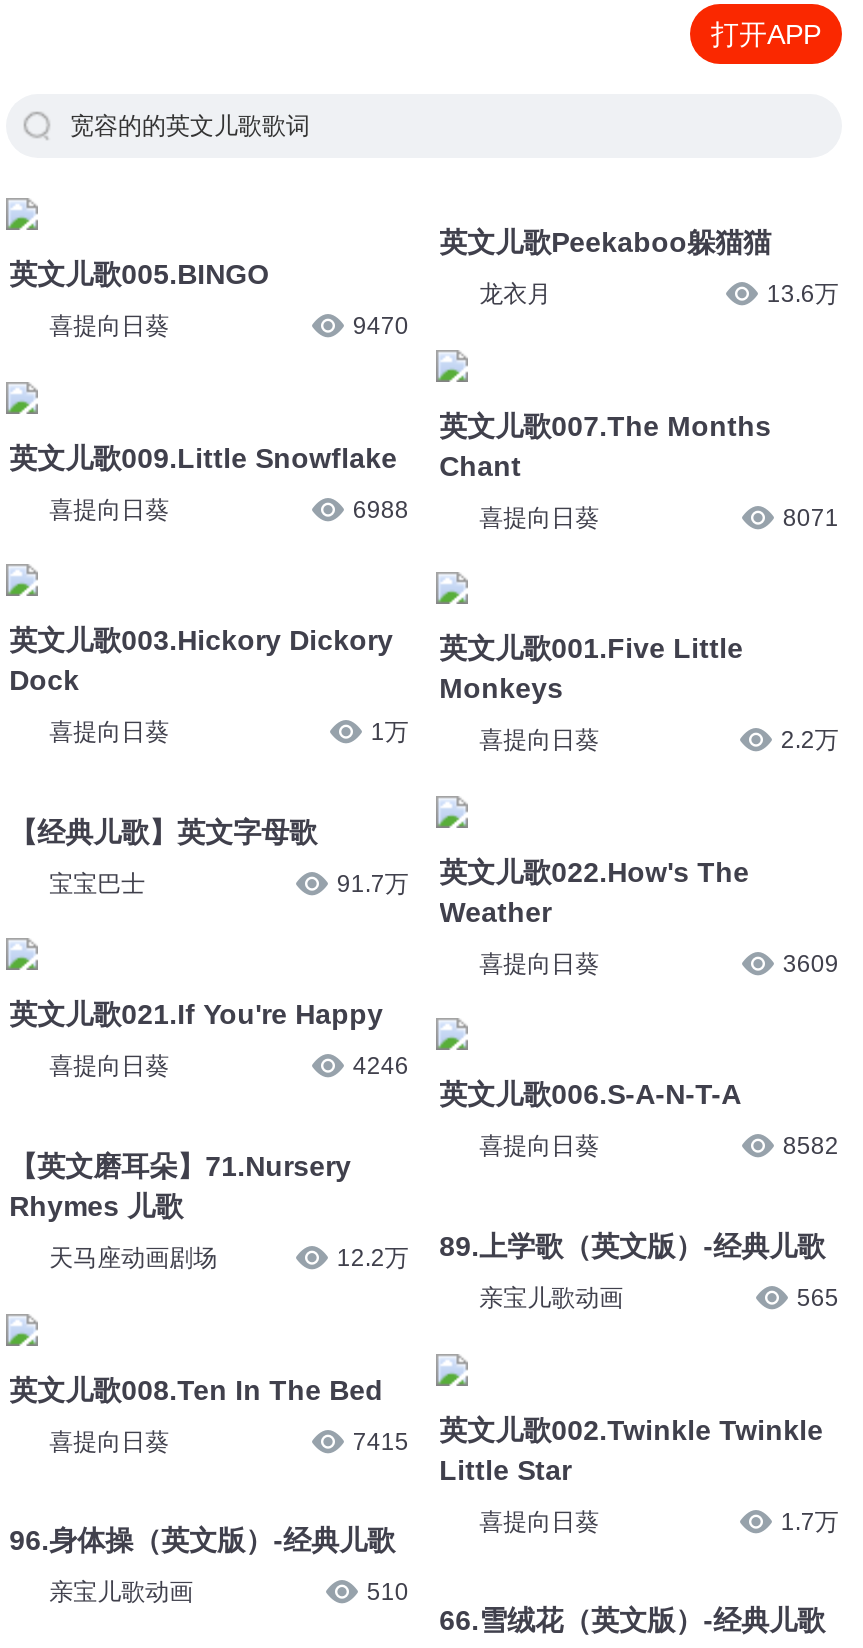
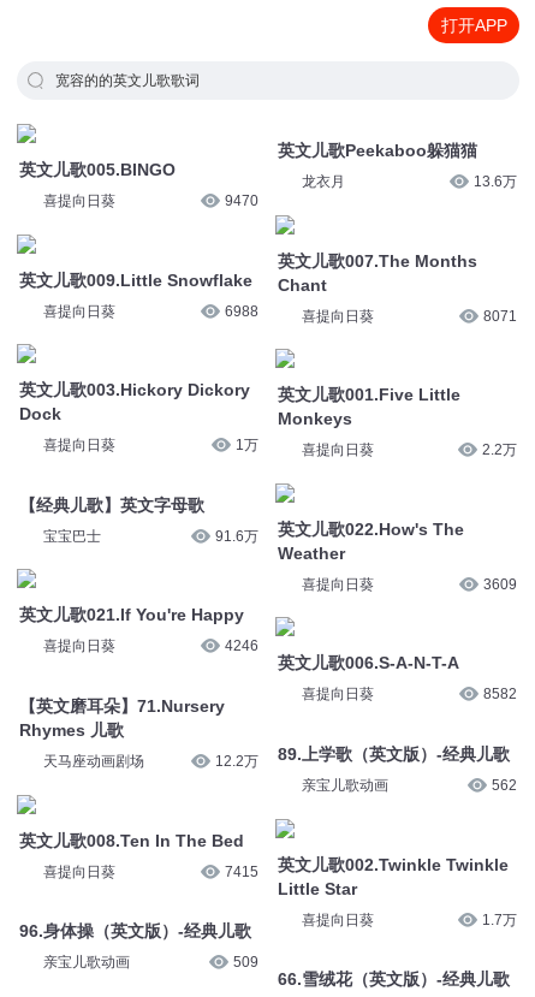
- 91.7万 英文儿歌022.How's The
+ 91.6万 英文儿歌022.How's The

- 565
+ 562

- 510
+ 509
